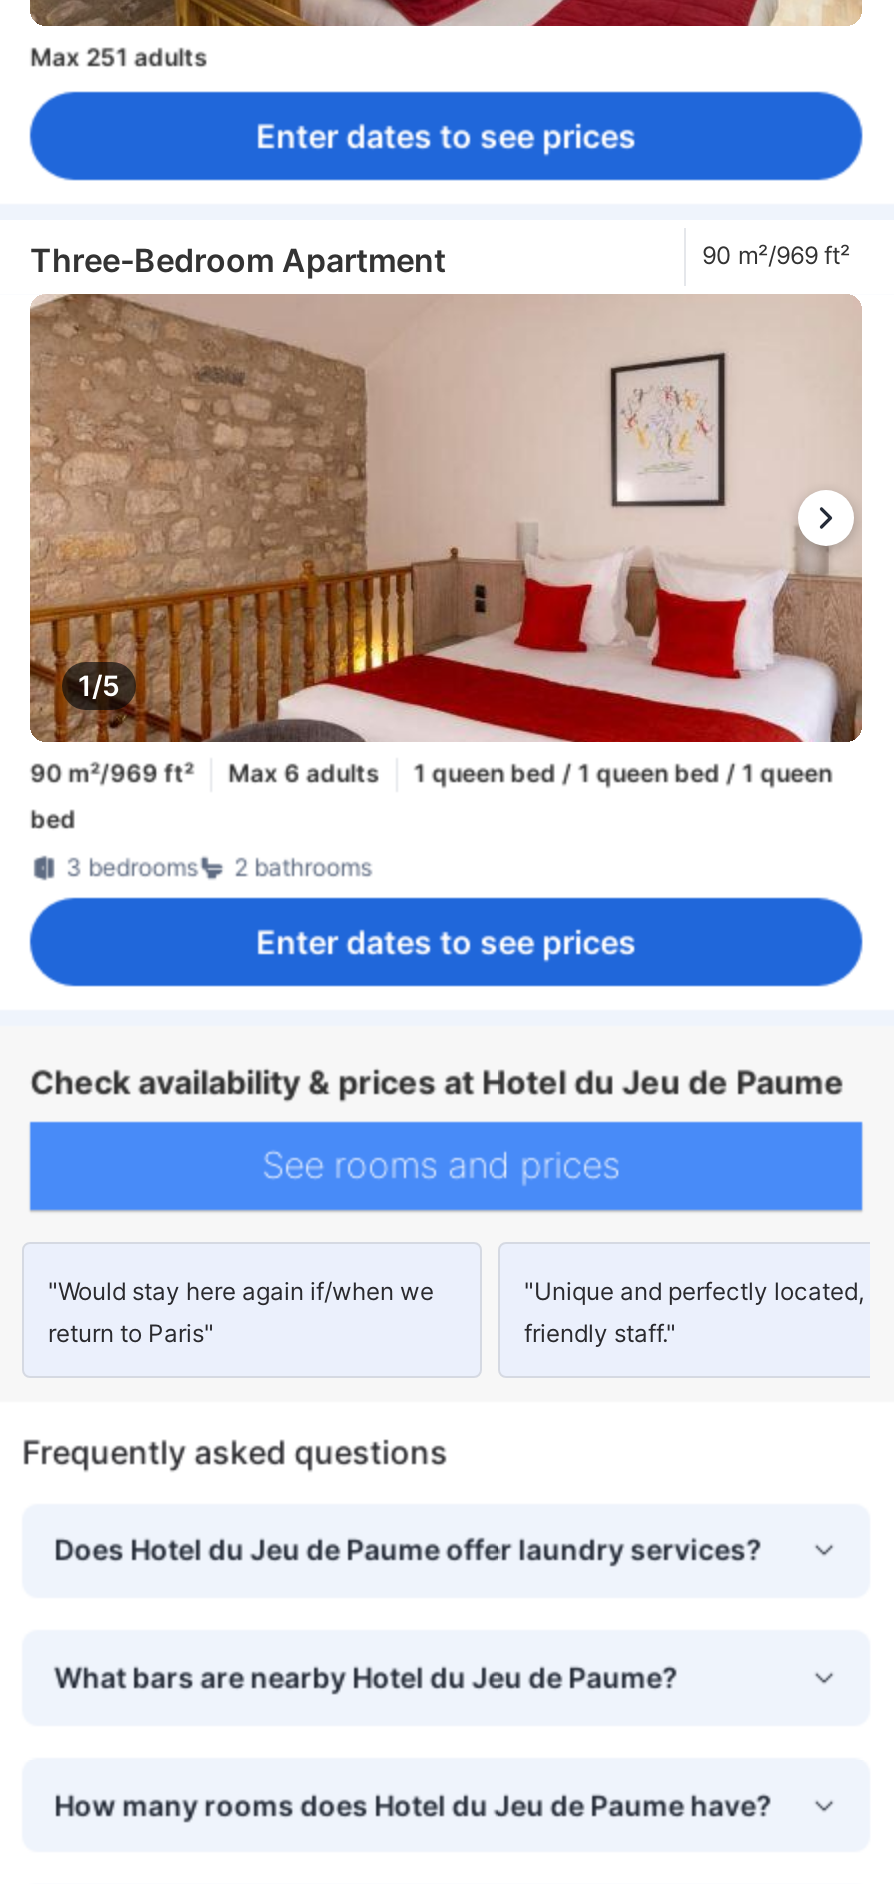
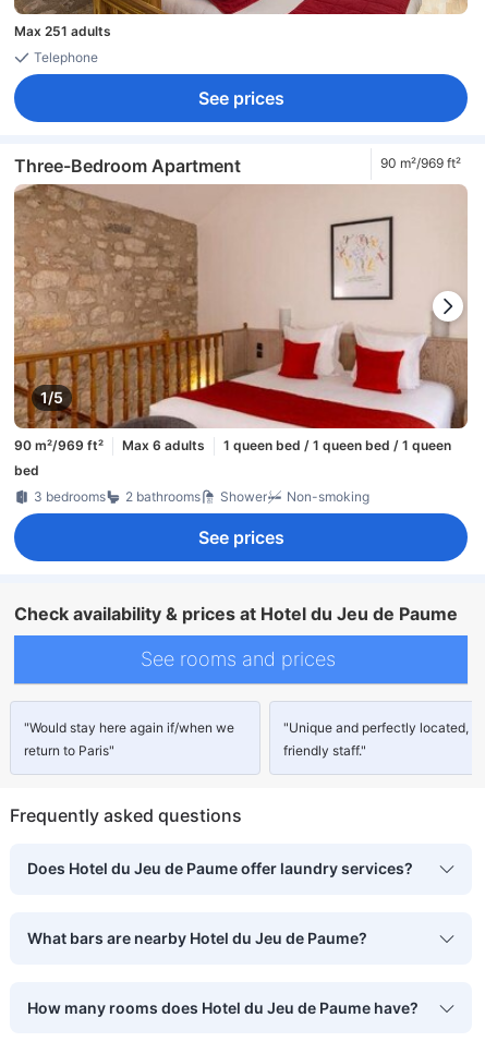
- Enter dates to see prices
+ Telephone
+ See prices

- Enter dates to see prices
+ Shower
+ Non-smoking
+ See prices
